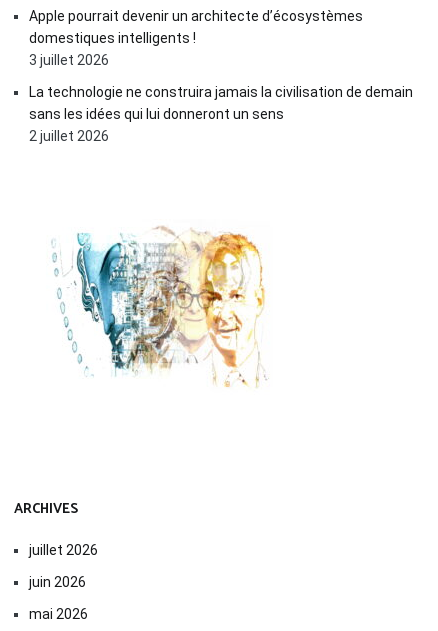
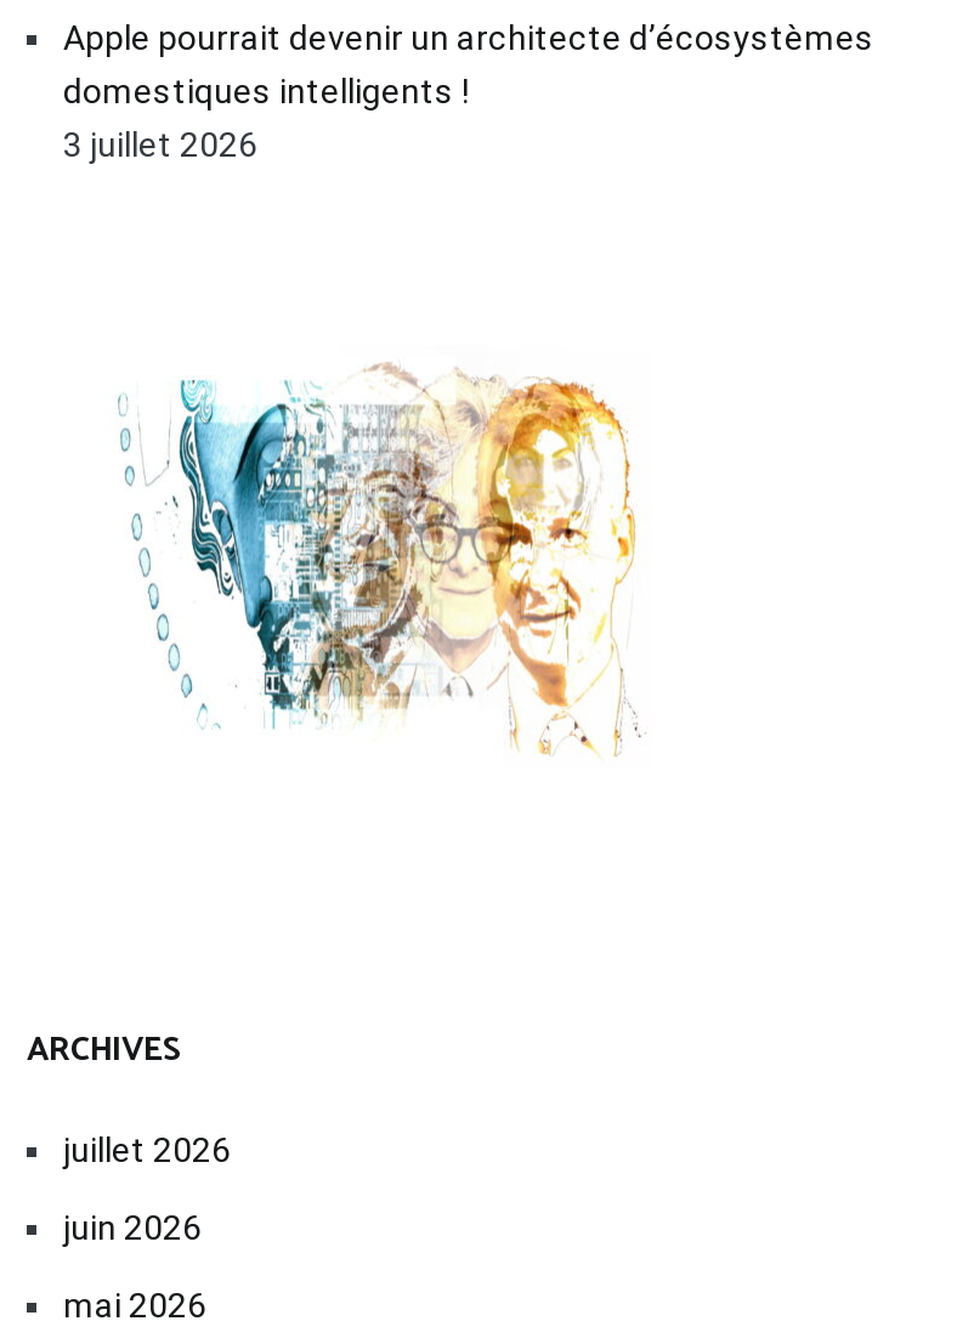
- La technologie ne construira jamais la civilisation de demain
- sans les idées qui lui donneront un sens
- 2 juillet 2026
